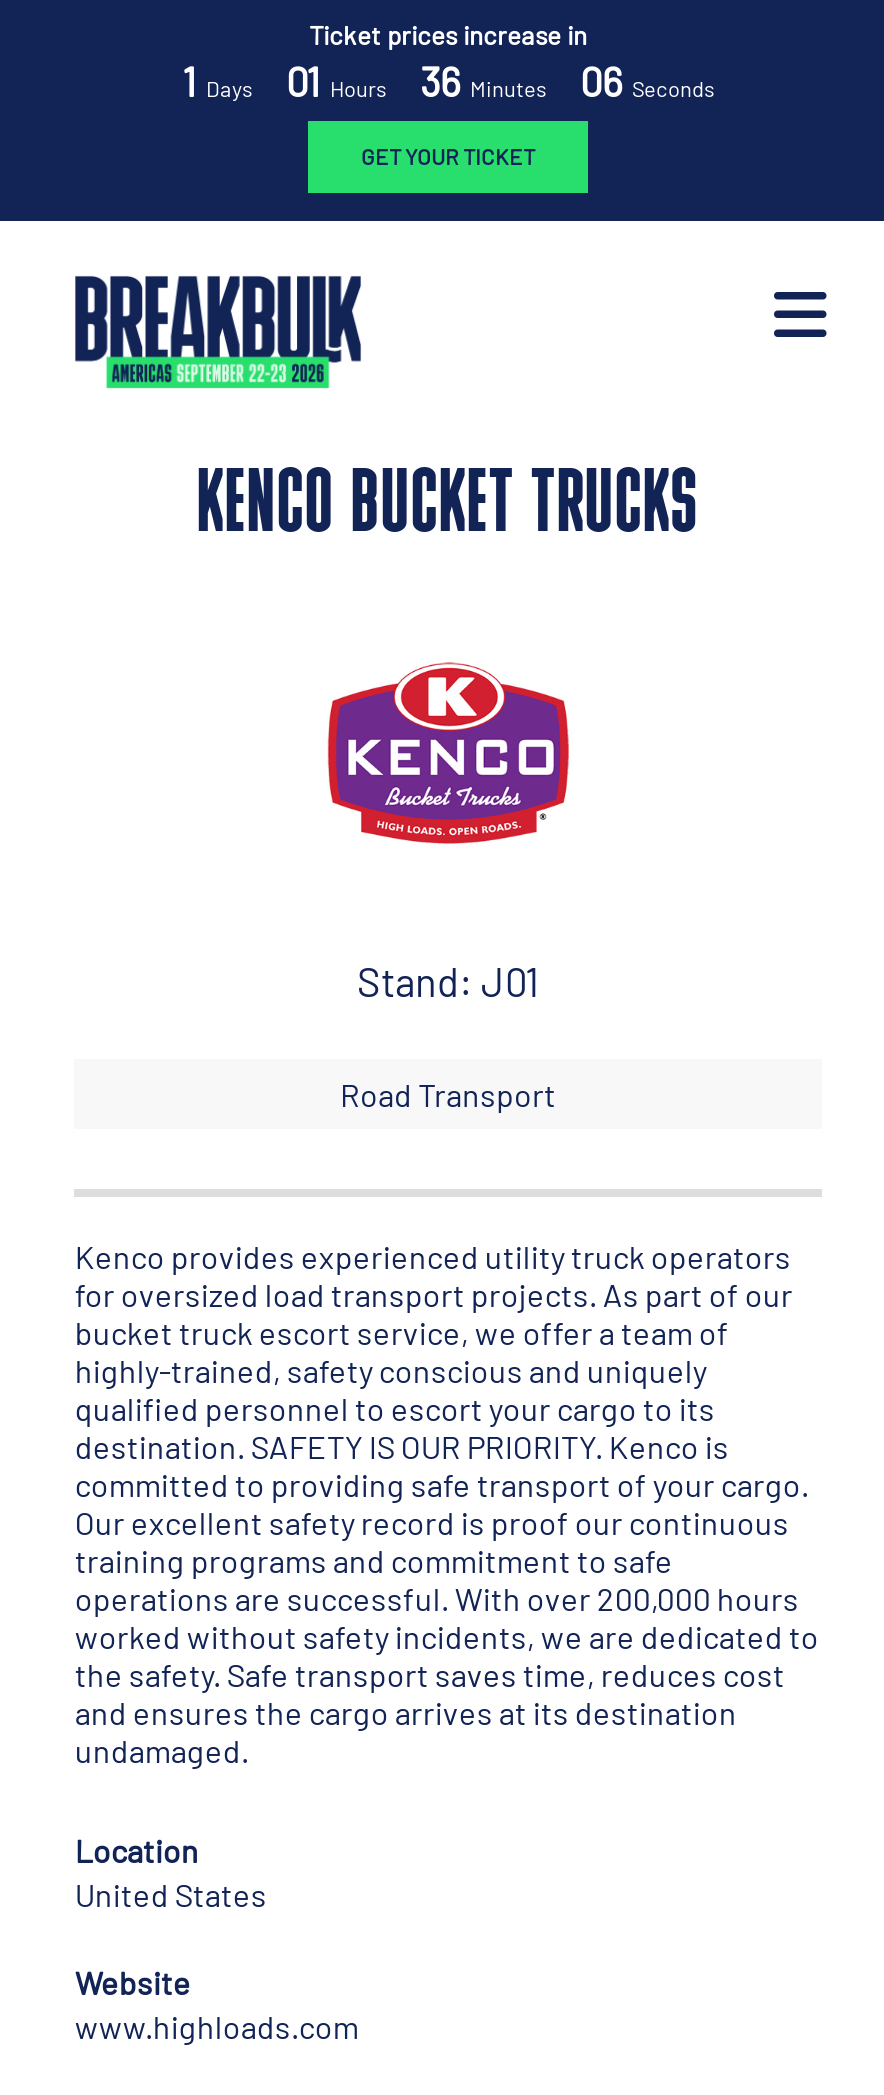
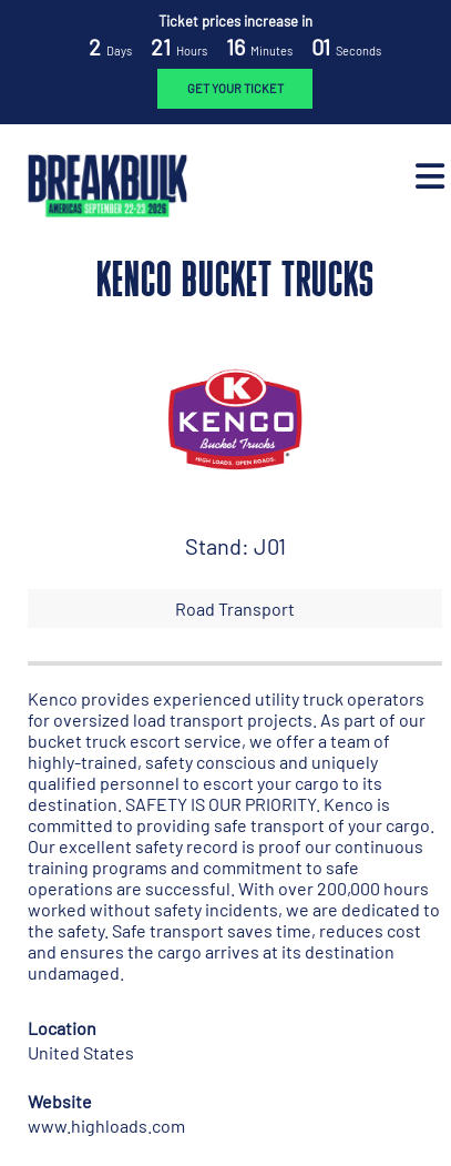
- 1 Days
+ 2 Days

- 01 Hours
+ 21 Hours

- 36 Minutes
+ 16 Minutes

- 06 Seconds
+ 01 Seconds
